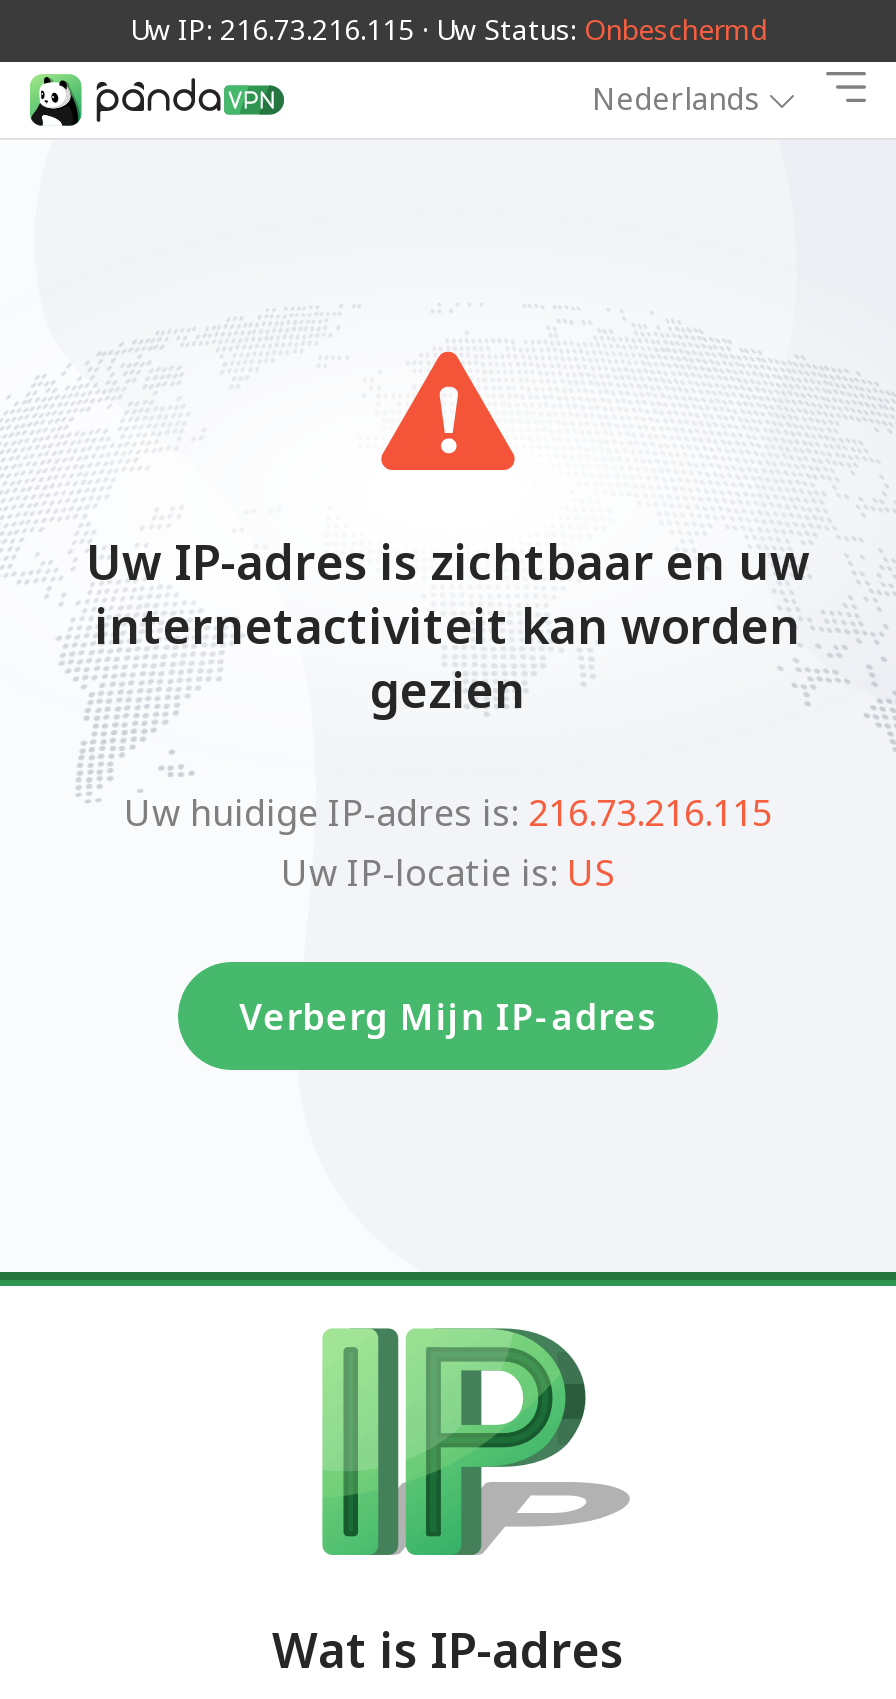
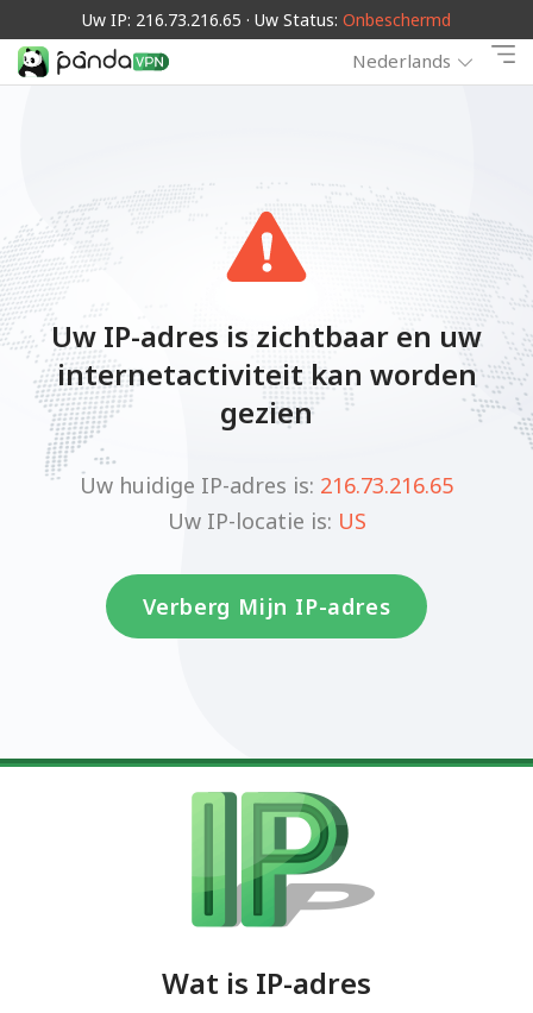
- Uw IP: 216.73.216.115 · Uw Status: Onbeschermd
+ Uw IP: 216.73.216.65 · Uw Status: Onbeschermd

- Uw huidige IP-adres is: 216.73.216.115
+ Uw huidige IP-adres is: 216.73.216.65
